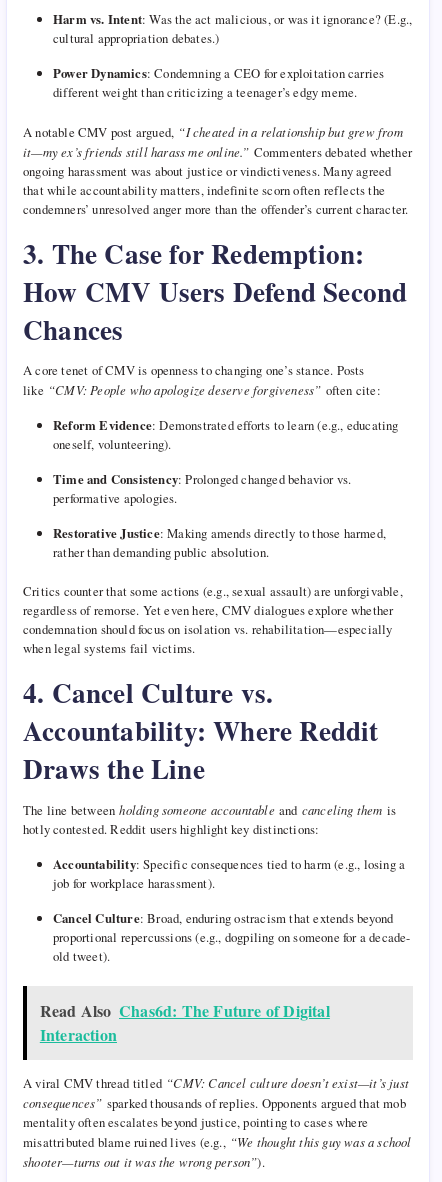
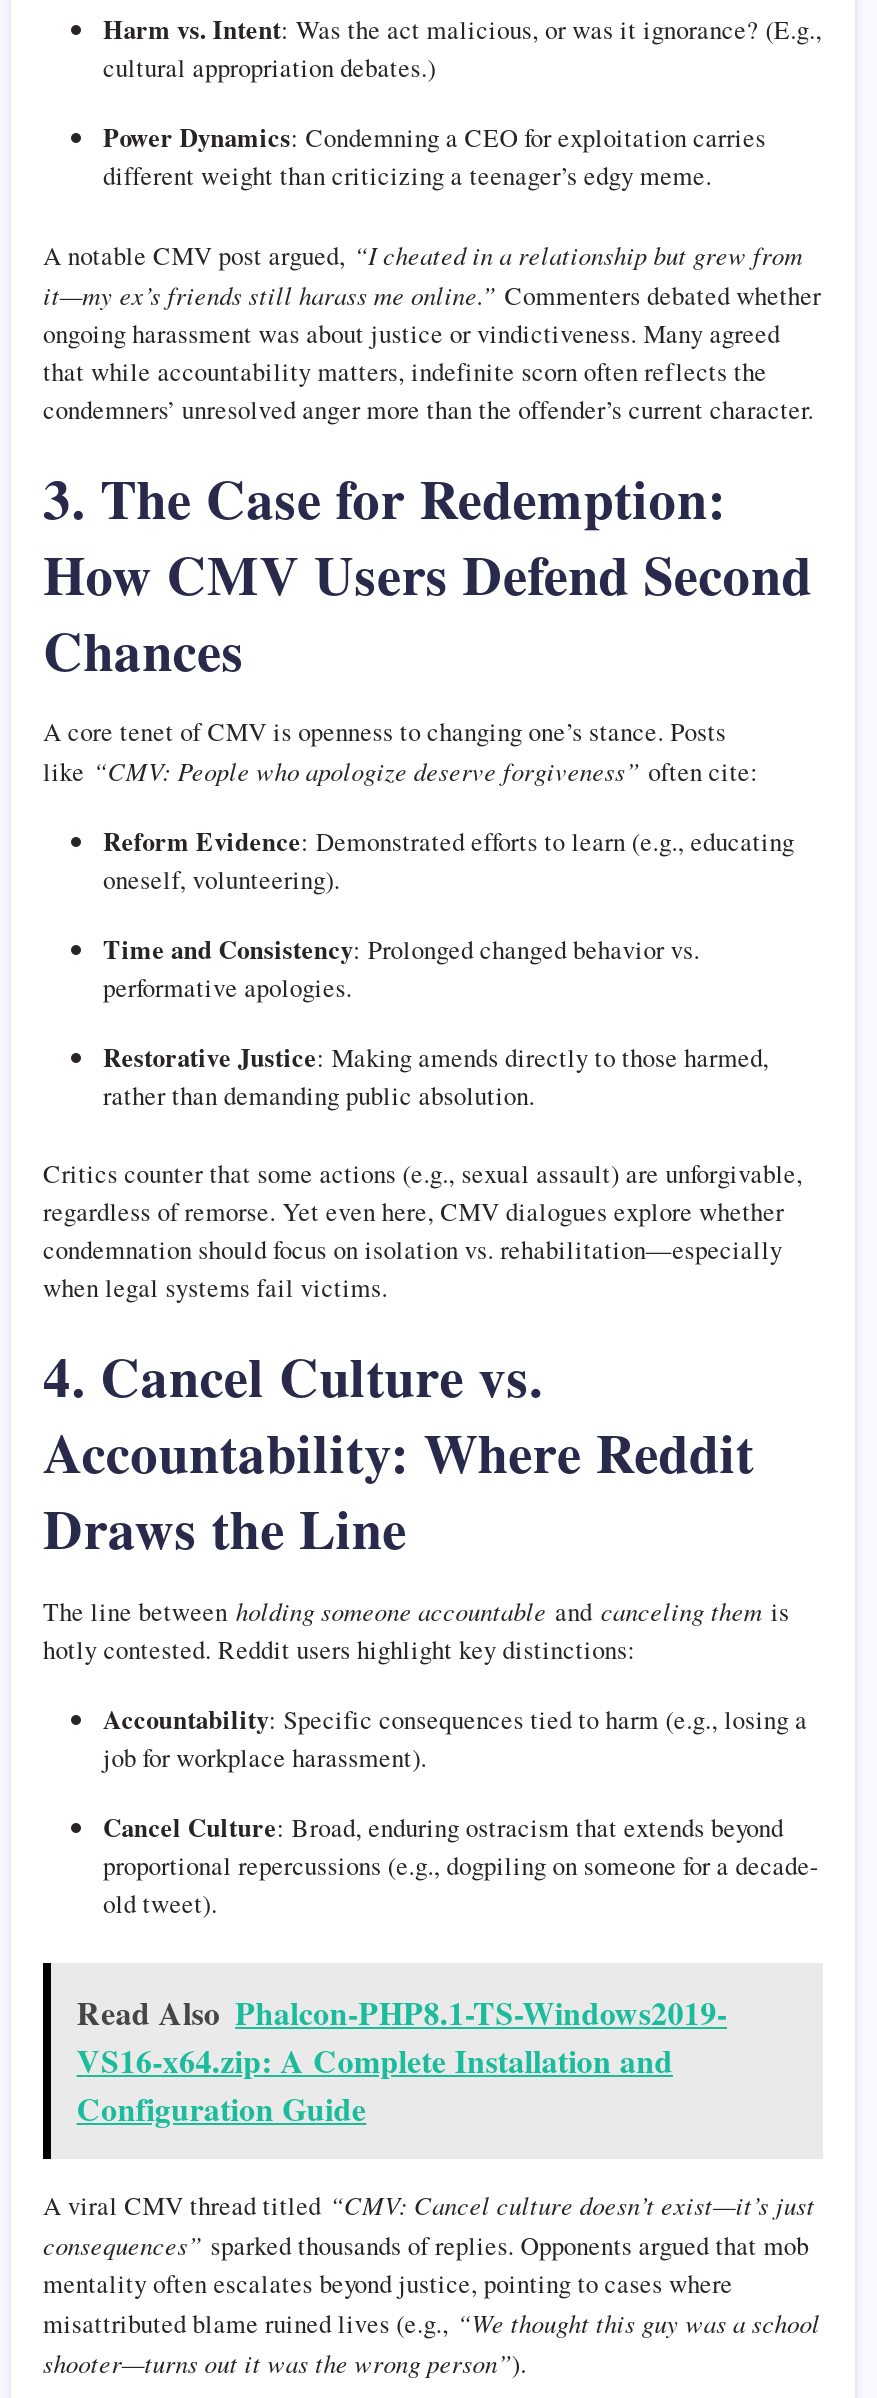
- Read Also Chas6d: The Future of Digital
- Interaction
+ Read Also Phalcon-PHP8.1-TS-Windows2019-
+ VS16-x64.zip: A Complete Installation and
+ Configuration Guide
